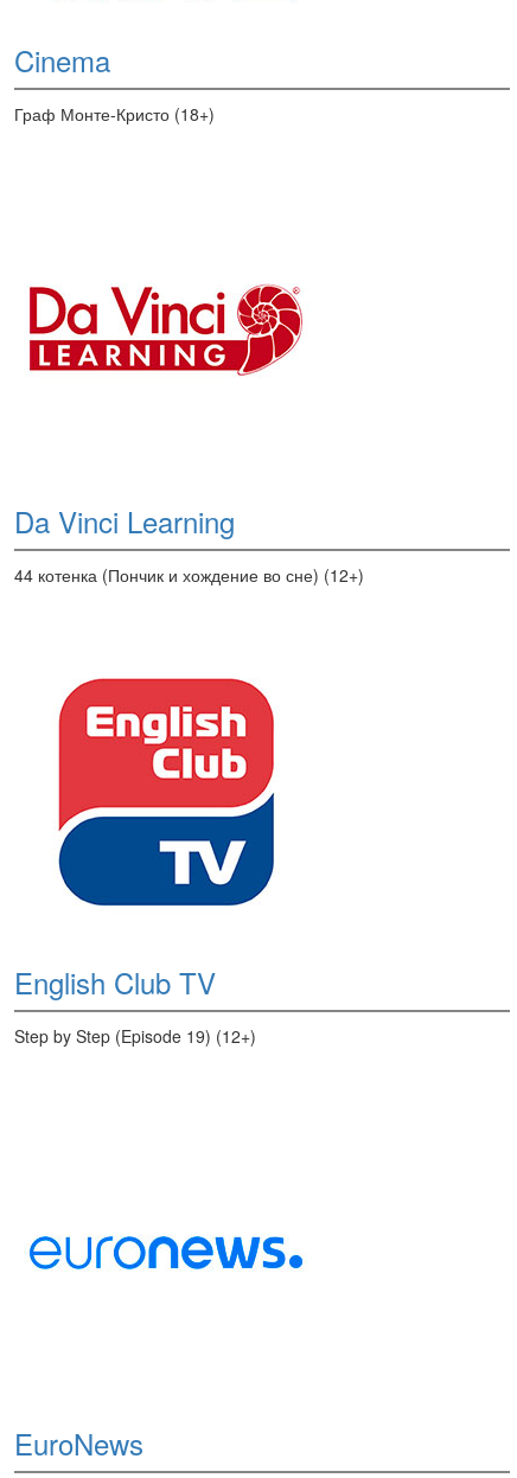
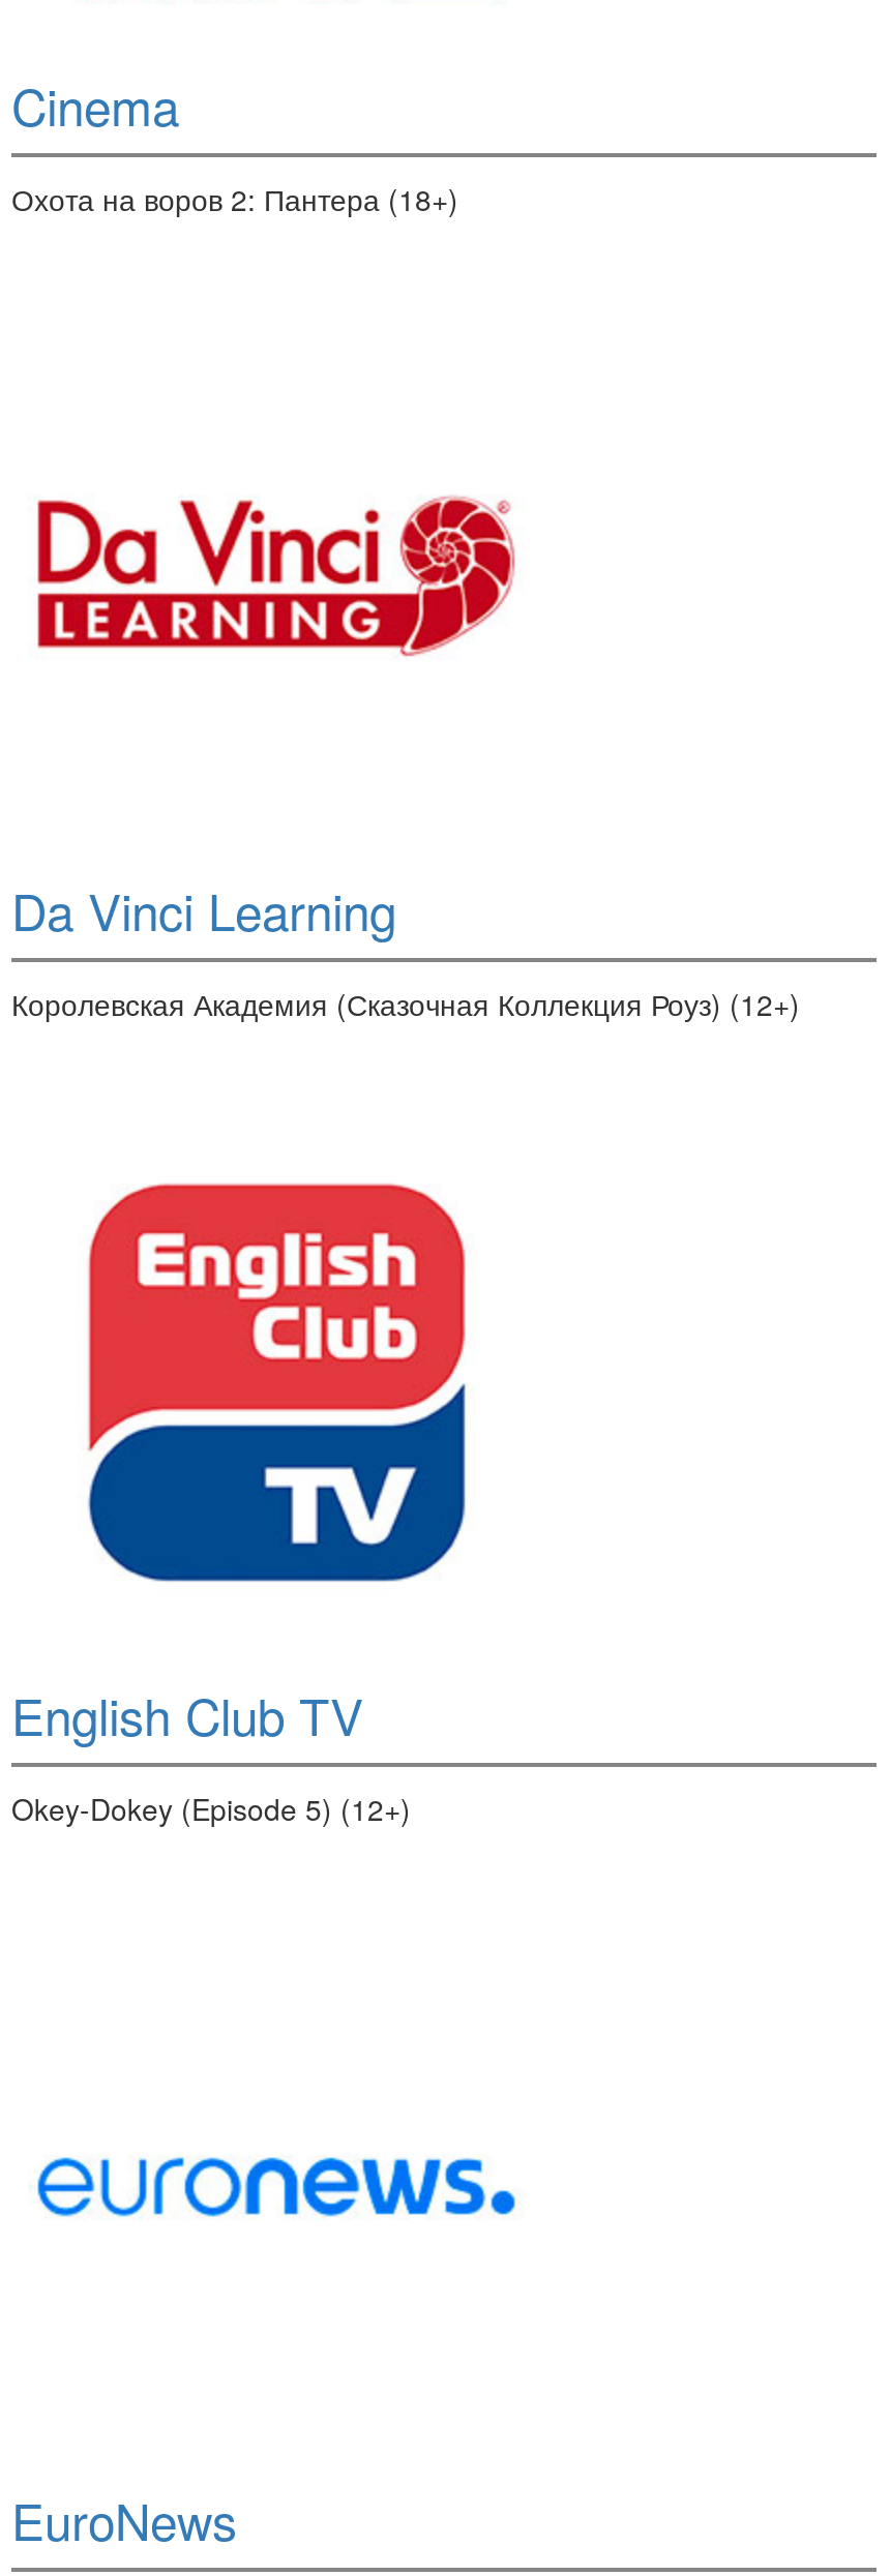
- Граф Монте-Кристо (18+)
+ Охота на воров 2: Пантера (18+)

- 44 котенка (Пончик и хождение во сне) (12+)
+ Королевская Академия (Сказочная Коллекция Роуз) (12+)

- Step by Step (Episode 19) (12+)
+ Okey-Dokey (Episode 5) (12+)
